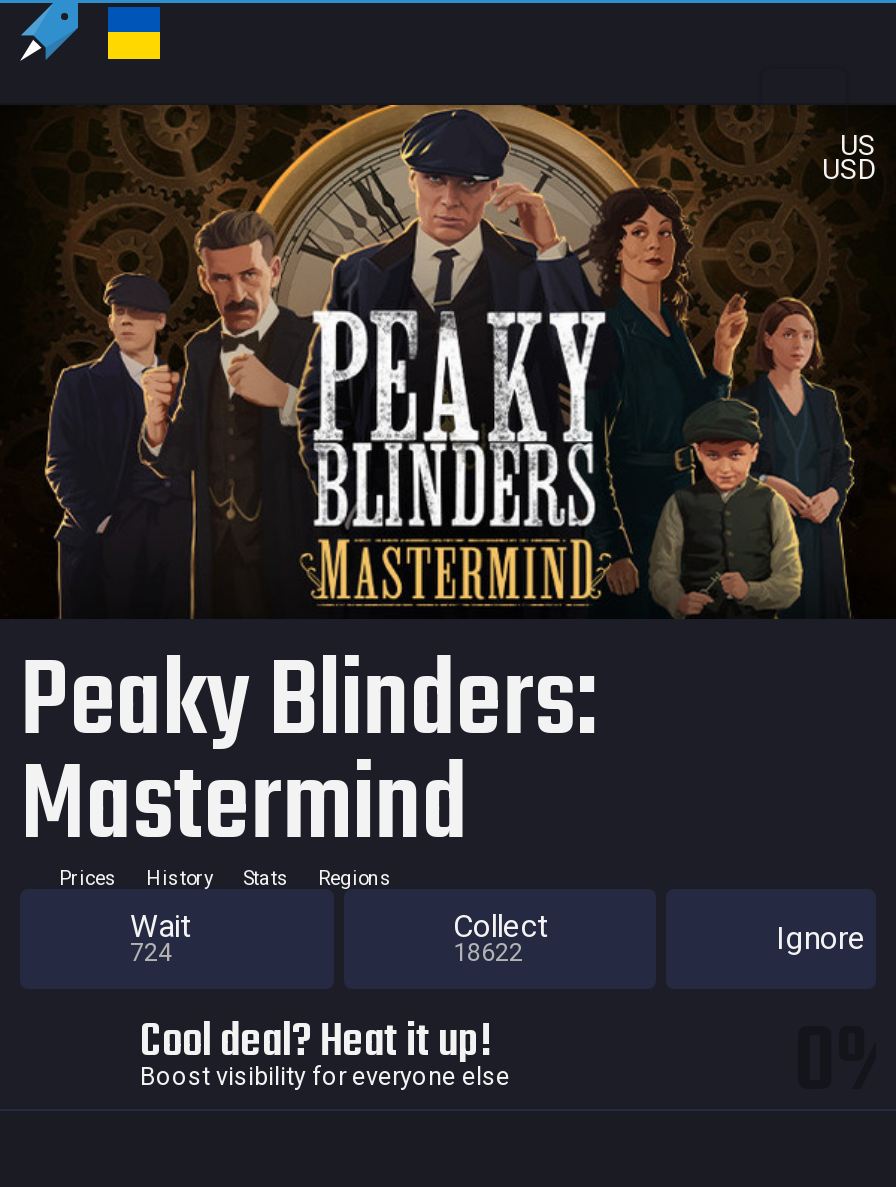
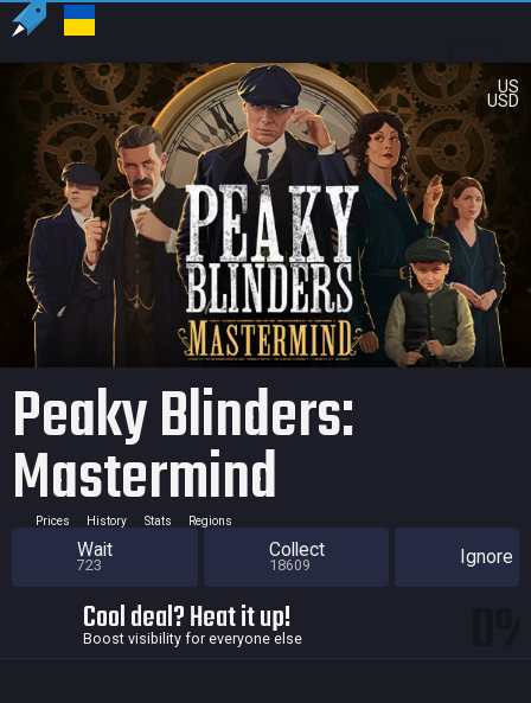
- 724
+ 723

- 18622
+ 18609
